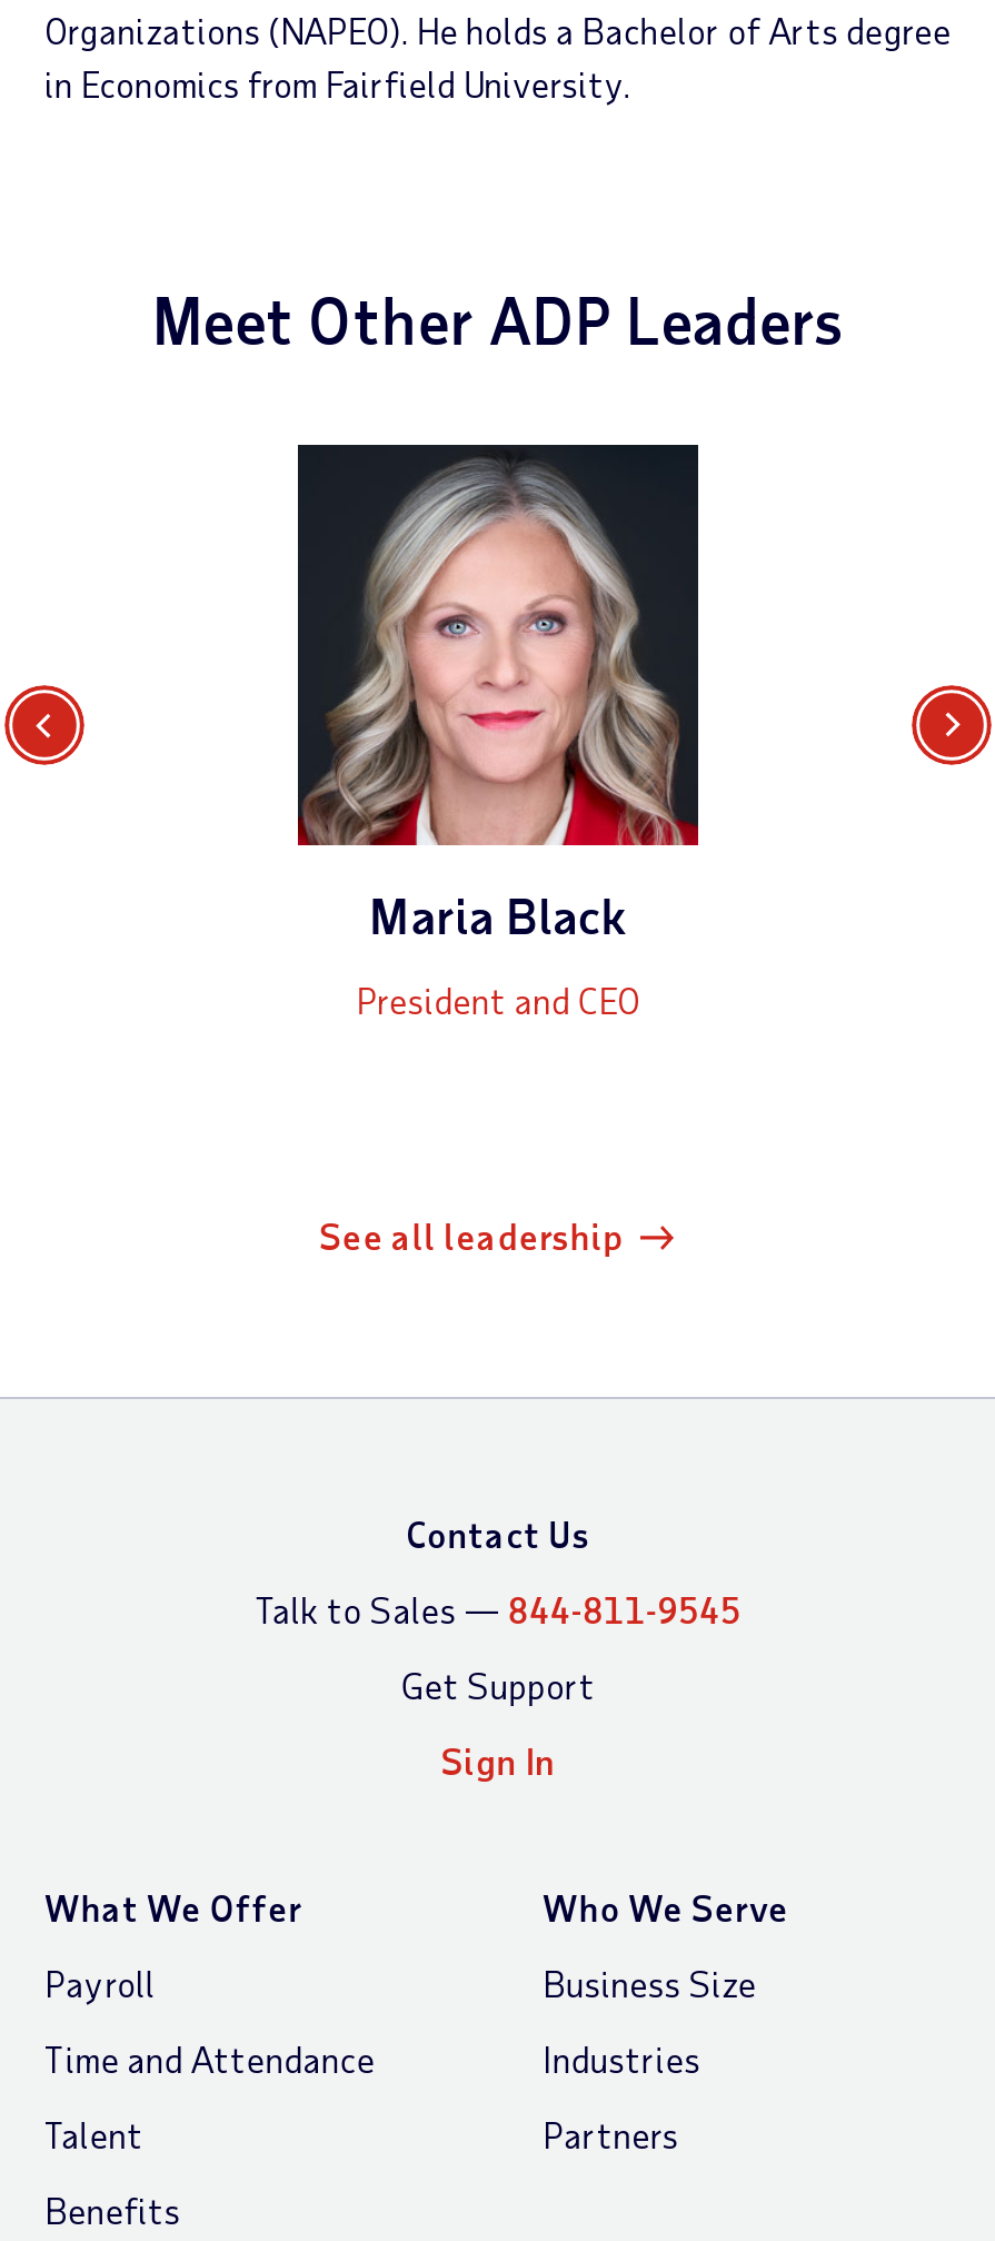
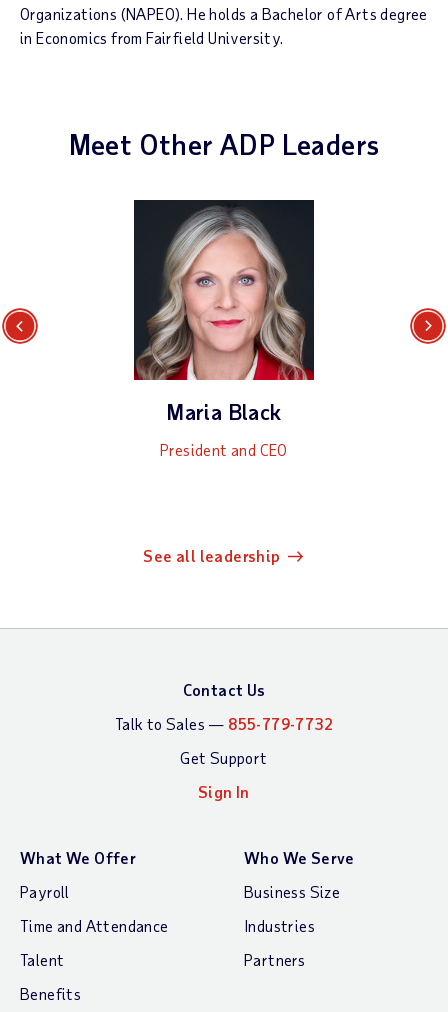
- Talk to Sales — 844-811-9545
+ Talk to Sales — 855-779-7732
